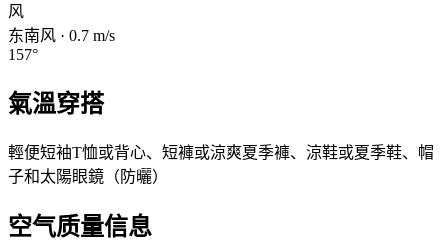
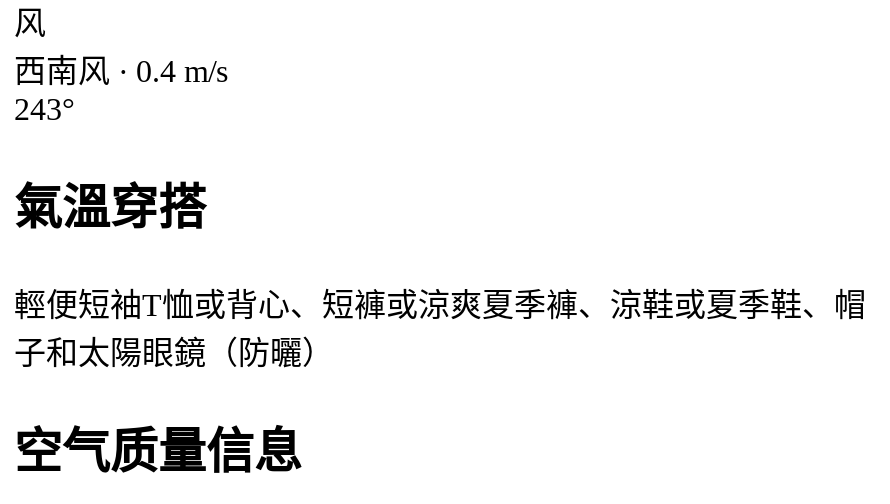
- 东南风· 0.7 m/s
+ 西南风· 0.4 m/s

- 157°
+ 243°
